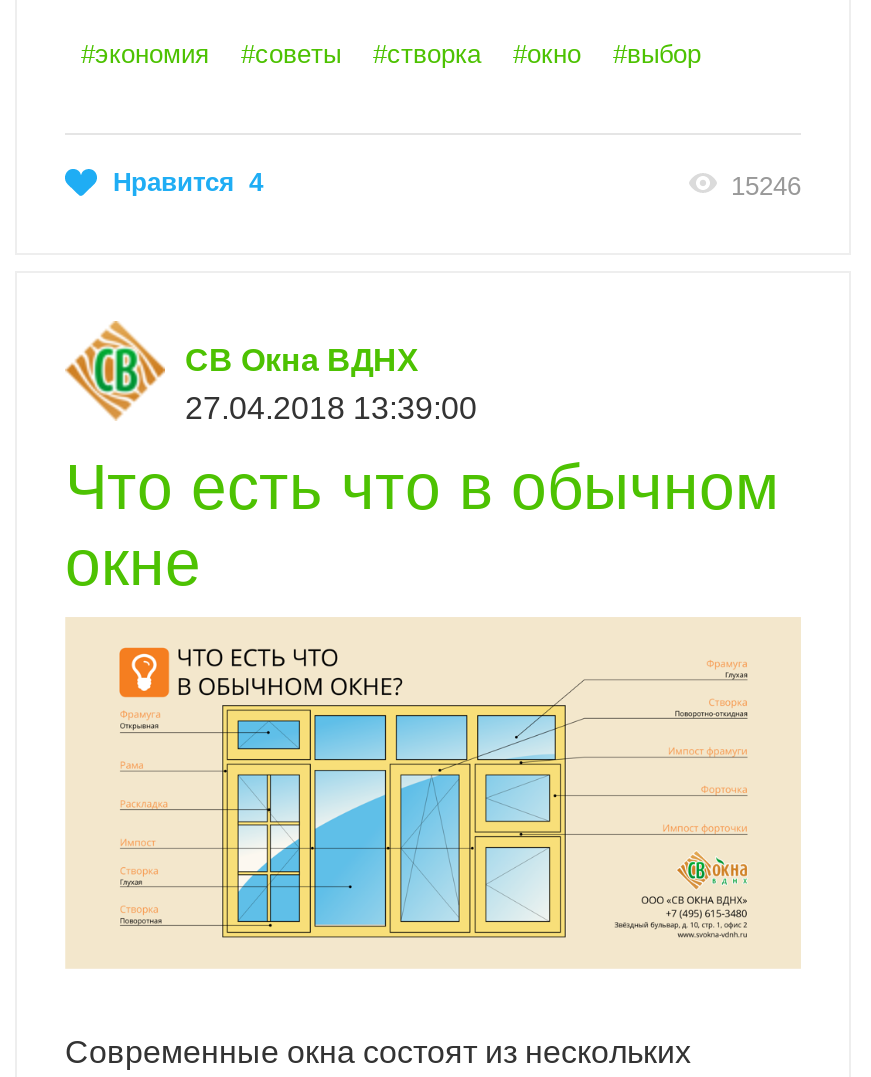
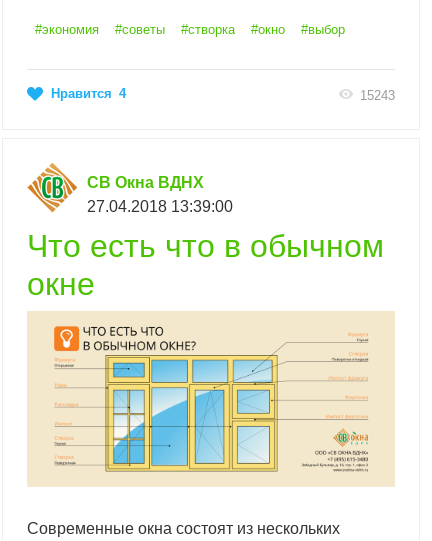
- 15246
+ 15243
